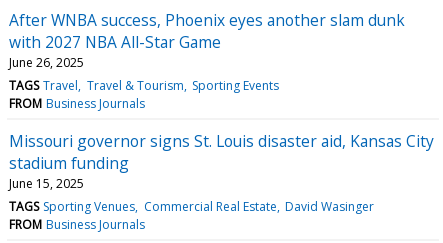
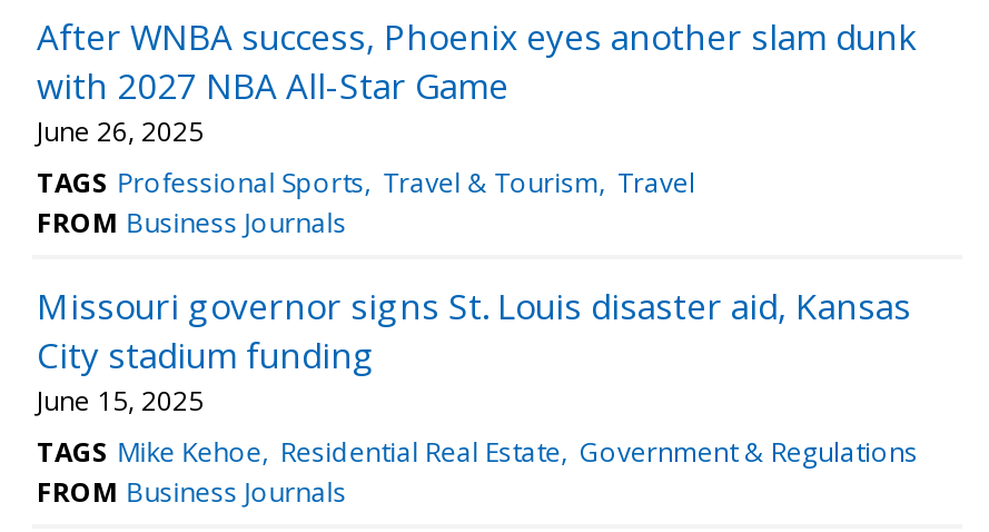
- TAGS Travel Travel & Tourism Sporting Events
+ TAGS Professional Sports Travel & Tourism Travel

- TAGS Sporting Venues Commercial Real Estate David Wasinger
+ TAGS Mike Kehoe Residential Real Estate Government & Regulations
